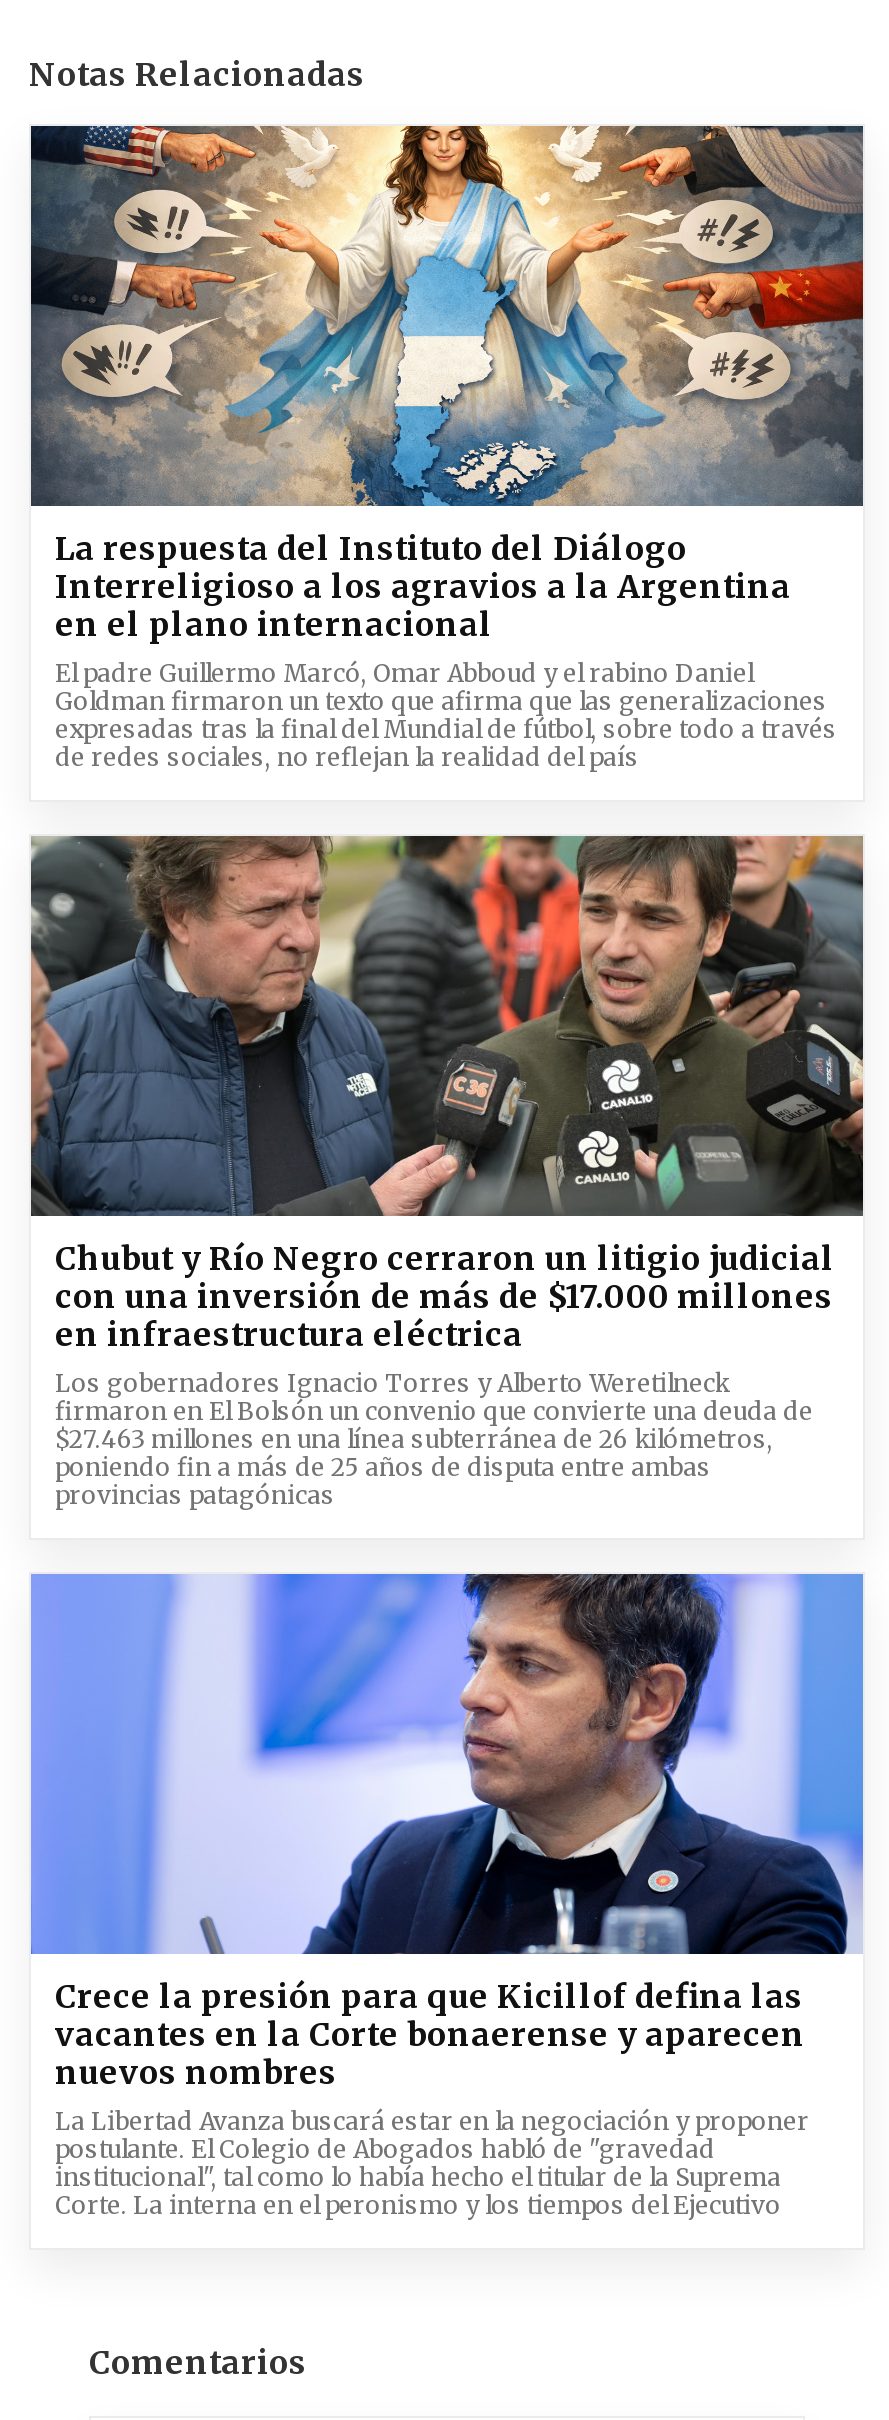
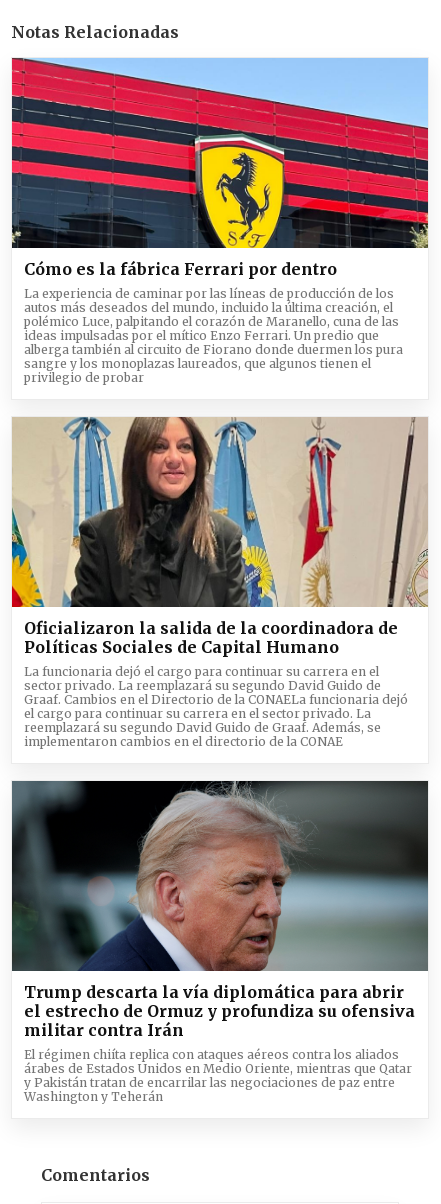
- [image]
- La respuesta del Instituto del Diálogo
- Interreligioso a los agravios a la Argentina
- en el plano internacional
- El padre Guillermo Marcó, Omar Abboud y el rabino Daniel
- Goldman firmaron un texto que afirma que las generalizaciones
- expresadas tras la final del Mundial de fútbol, sobre todo a través
- de redes sociales, no reflejan la realidad del país
+ [image]
+ Cómo es la fábrica Ferrari por dentro
+ La experiencia de caminar por las líneas de producción de los
+ autos más deseados del mundo, incluido la última creación, el
+ polémico Luce, palpitando el corazón de Maranello, cuna de las
+ ideas impulsadas por el mítico Enzo Ferrari. Un predio que
+ alberga también al circuito de Fiorano donde duermen los pura
+ sangre y los monoplazas laureados, que algunos tienen el
+ privilegio de probar

- [image]
- Chubut y Río Negro cerraron un litigio judicial
- con una inversión de más de $17.000 millones
- en infraestructura eléctrica
- Los gobernadores Ignacio Torres y Alberto Weretilneck
- firmaron en El Bolsón un convenio que convierte una deuda de
- $27.463 millones en una línea subterránea de 26 kilómetros,
- poniendo fin a más de 25 años de disputa entre ambas
- provincias patagónicas
+ [image]
+ Oficializaron la salida de la coordinadora de
+ Políticas Sociales de Capital Humano
+ La funcionaria dejó el cargo para continuar su carrera en el
+ sector privado. La reemplazará su segundo David Guido de
+ Graaf. Cambios en el Directorio de la CONAELa funcionaria dejó
+ el cargo para continuar su carrera en el sector privado. La
+ reemplazará su segundo David Guido de Graaf. Además, se
+ implementaron cambios en el directorio de la CONAE

- [image]
- Crece la presión para que Kicillof defina las
- vacantes en la Corte bonaerense y aparecen
- nuevos nombres
- La Libertad Avanza buscará estar en la negociación y proponer
- postulante. El Colegio de Abogados habló de "gravedad
- institucional", tal como lo había hecho el titular de la Suprema
- Corte. La interna en el peronismo y los tiempos del Ejecutivo
+ [image]
+ Trump descarta la vía diplomática para abrir
+ el estrecho de Ormuz y profundiza su ofensiva
+ militar contra Irán
+ El régimen chiíta replica con ataques aéreos contra los aliados
+ árabes de Estados Unidos en Medio Oriente, mientras que Qatar
+ y Pakistán tratan de encarrilar las negociaciones de paz entre
+ Washington y Teherán
